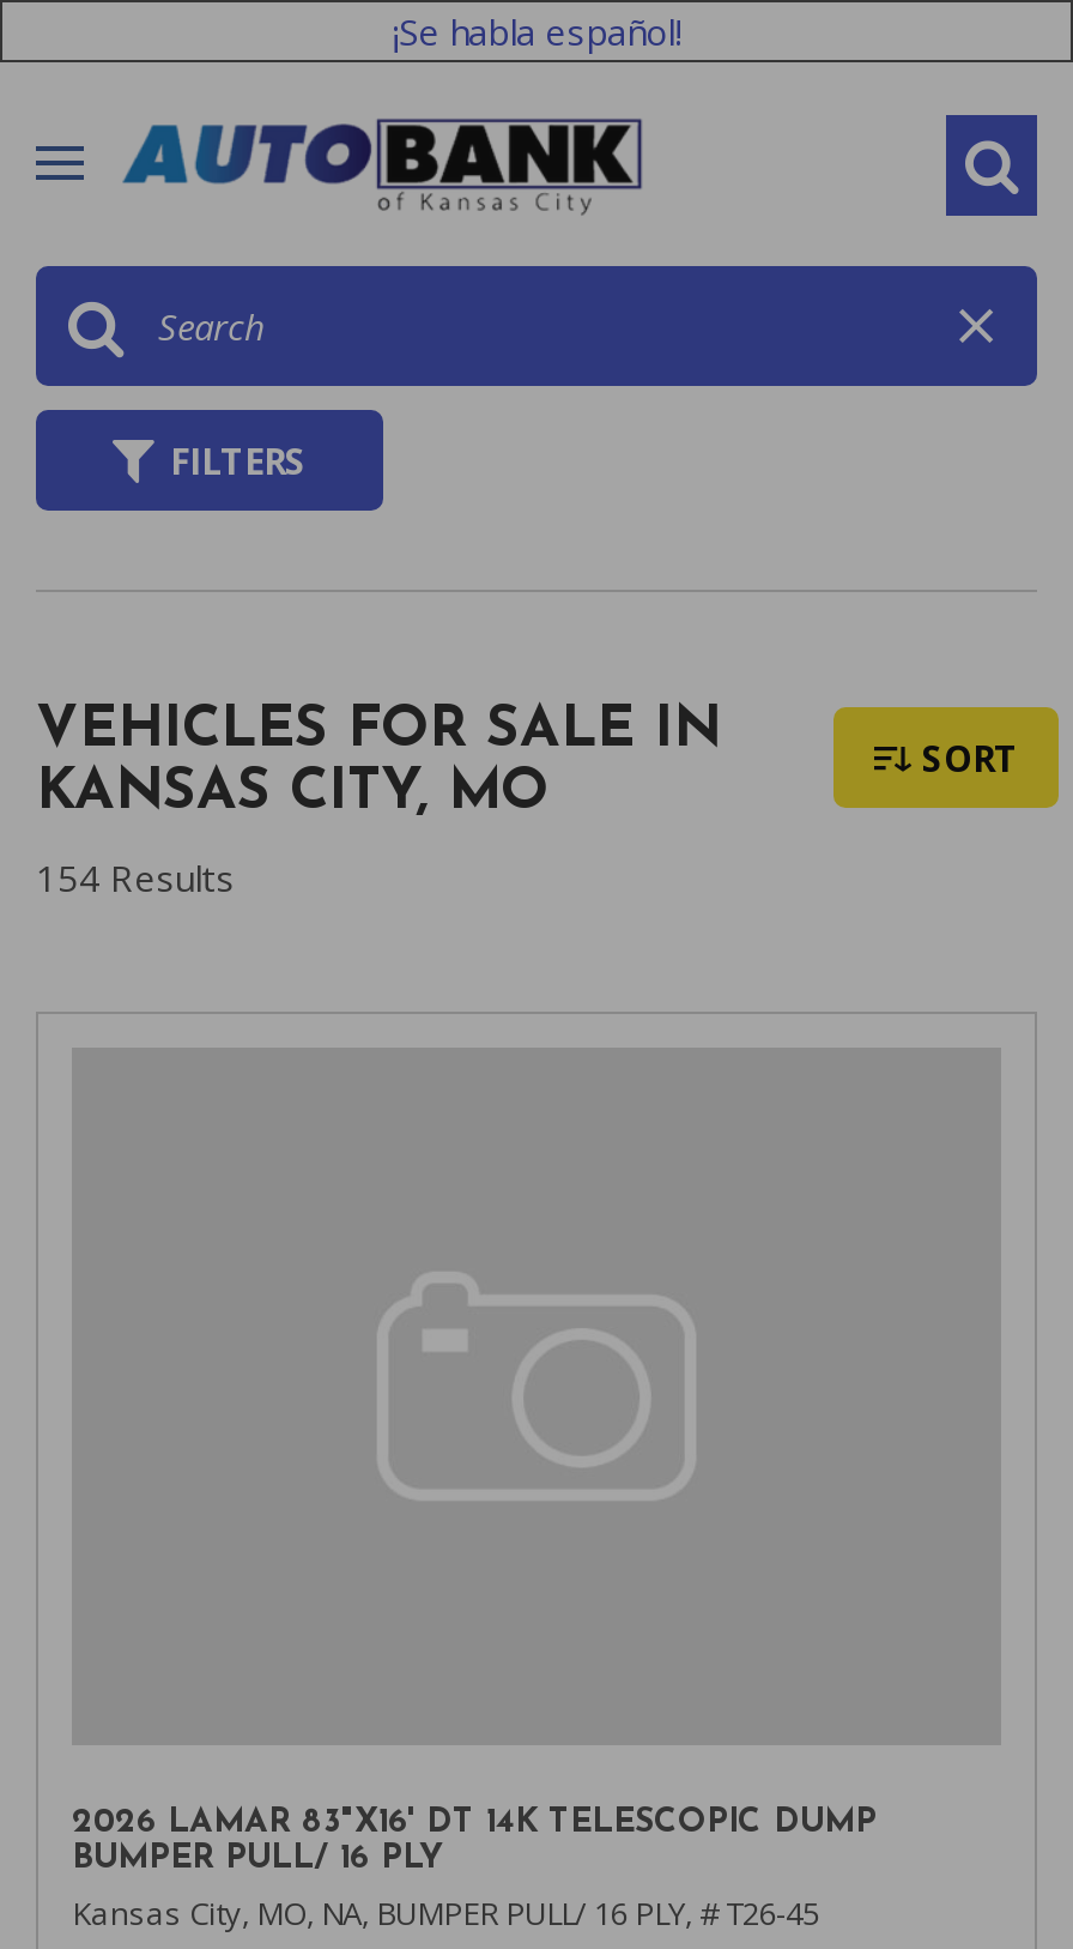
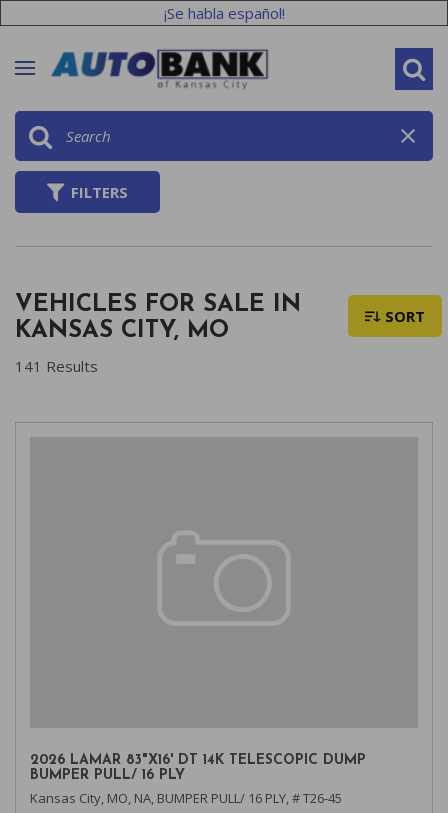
- 154 Results
+ 141 Results
